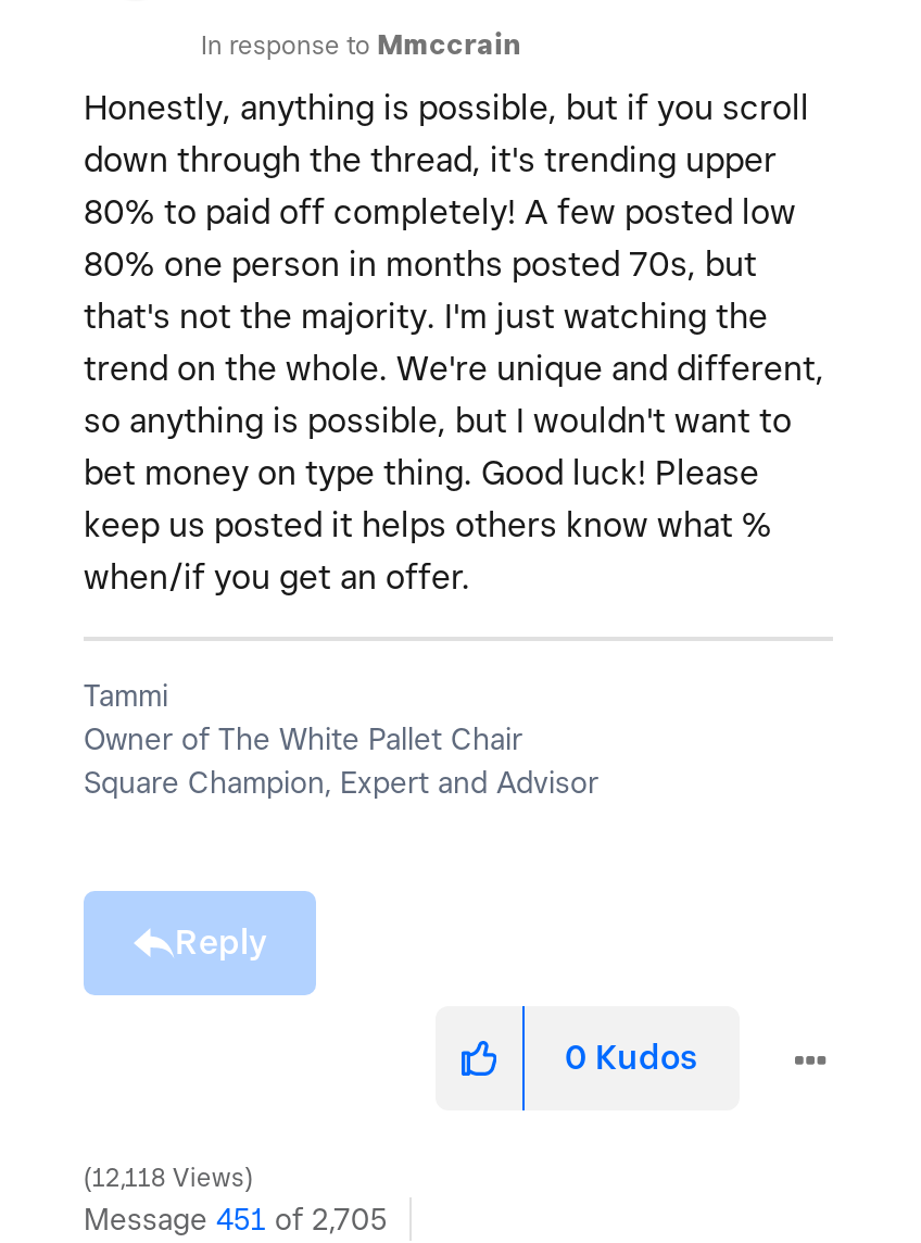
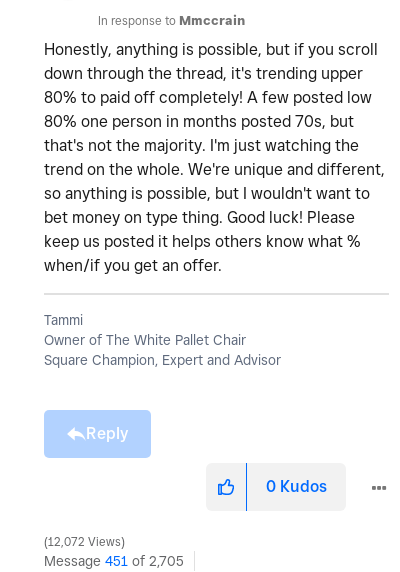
- 12,118 Views
+ 12,072 Views
